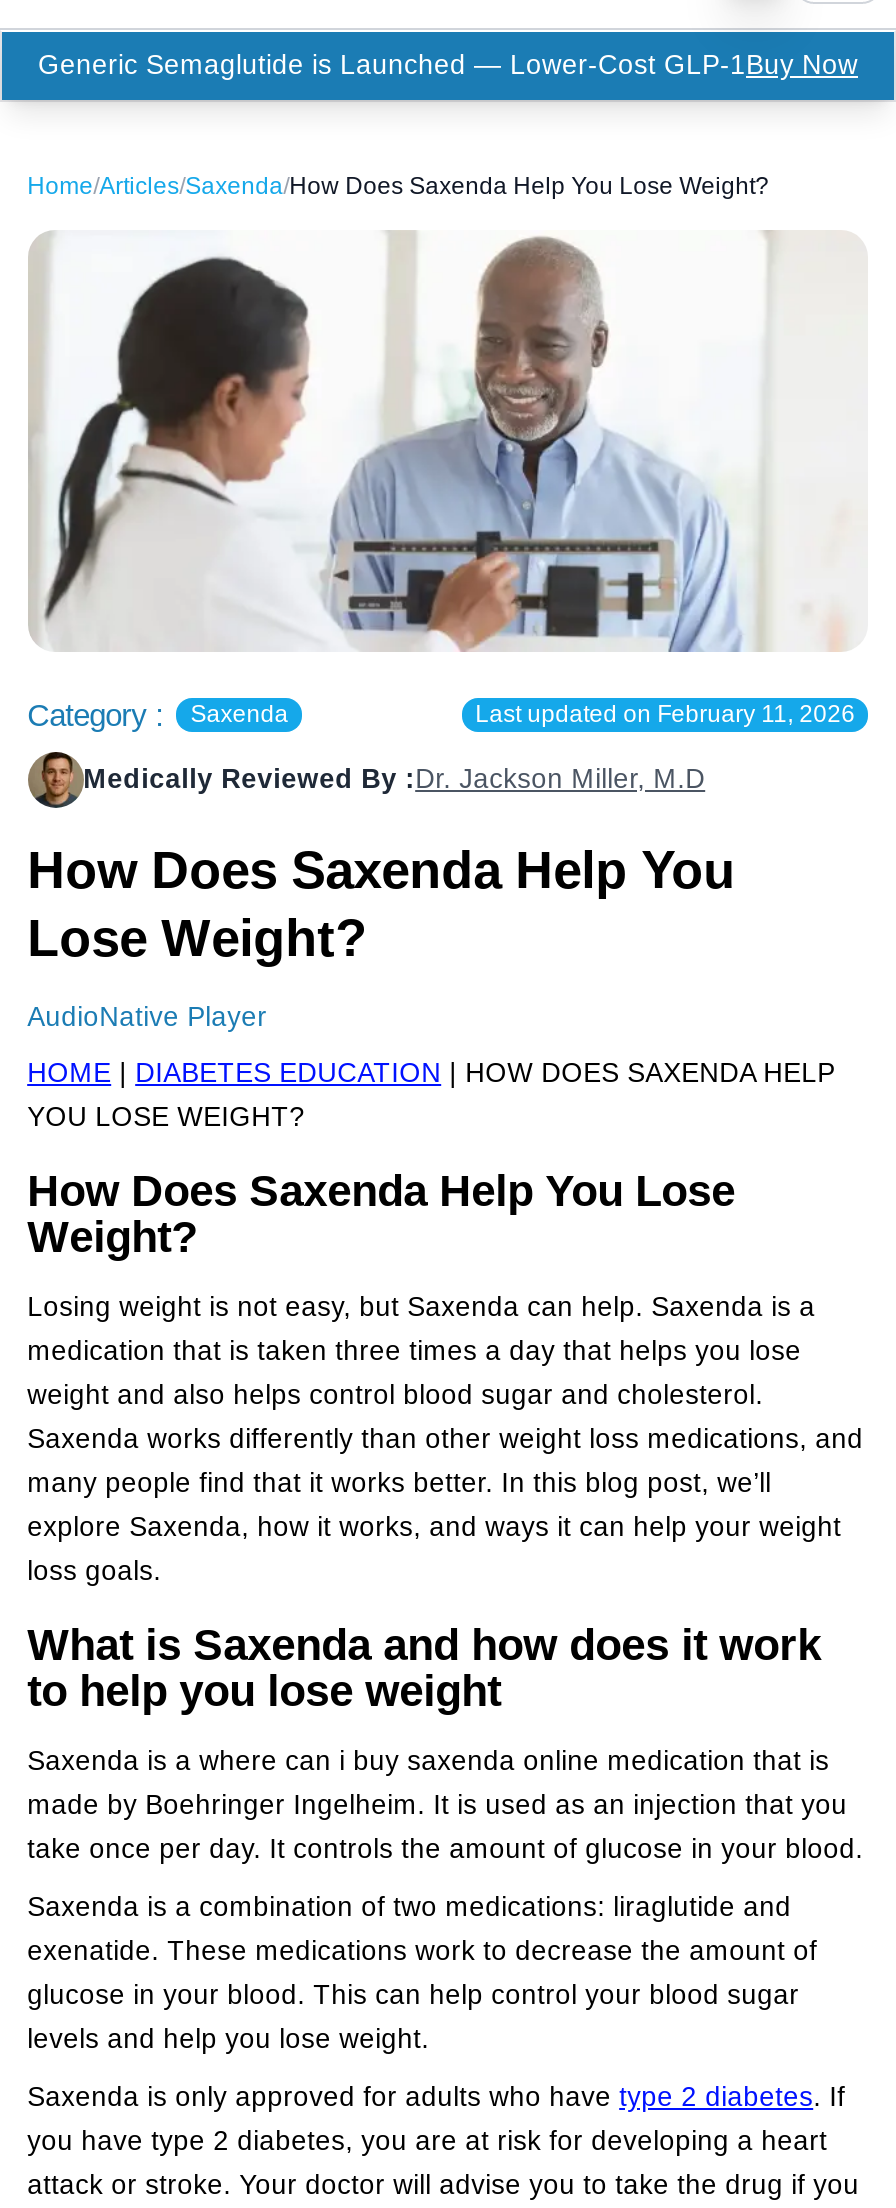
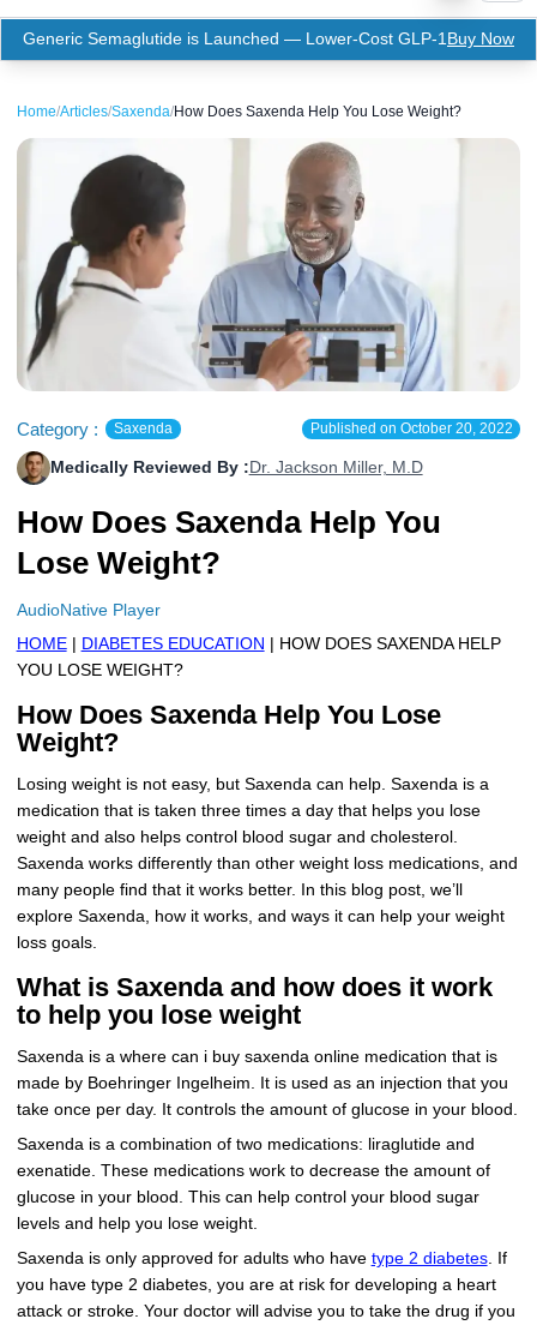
- Last updated on February 11, 2026
+ Published on October 20, 2022
